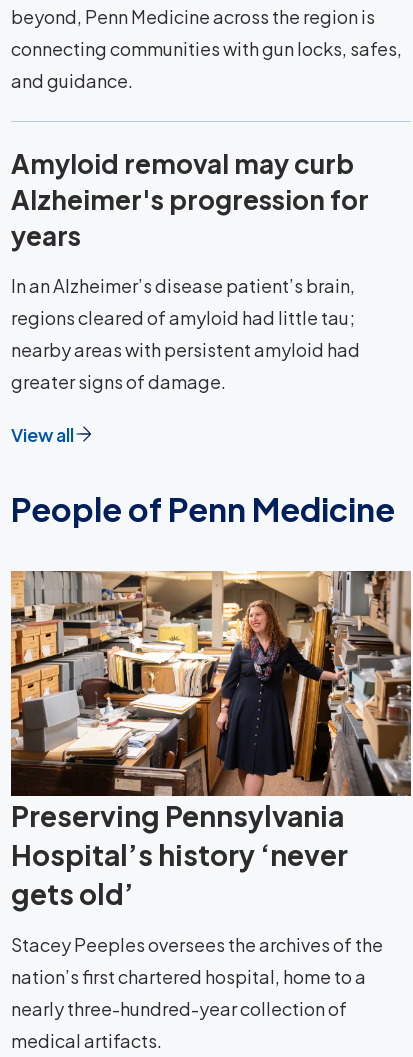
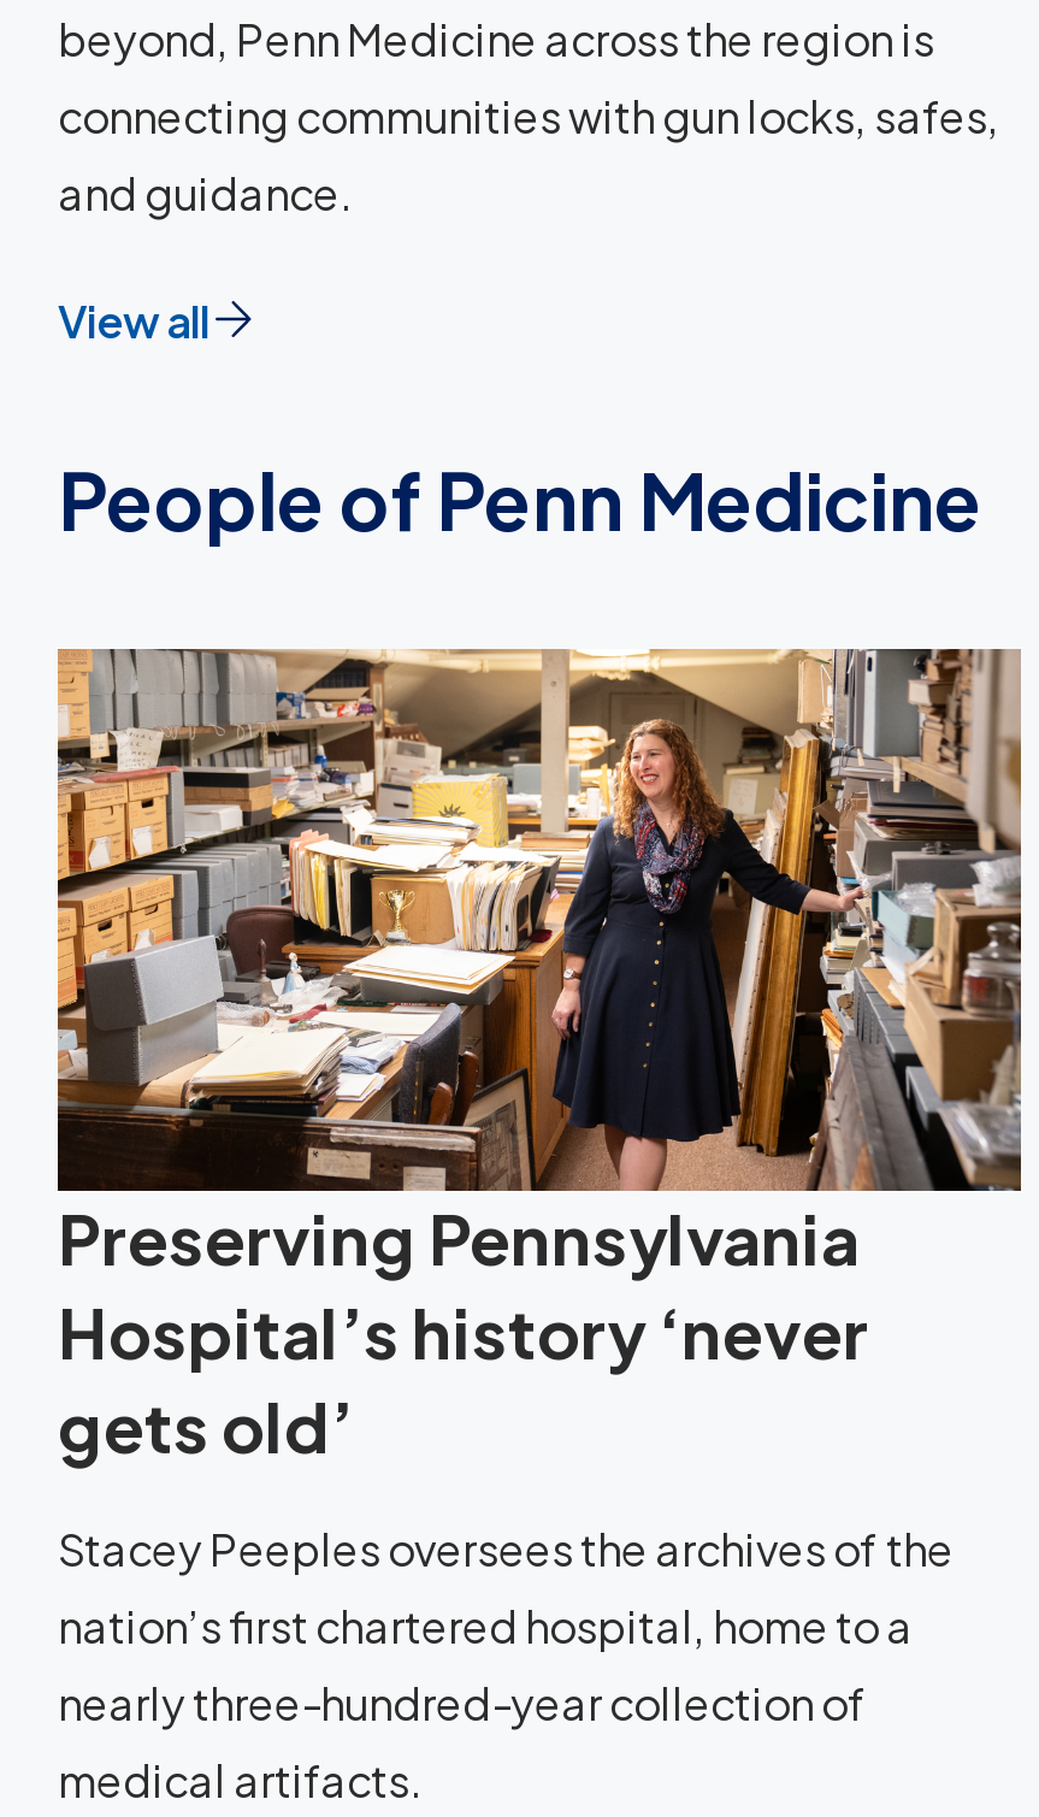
- Amyloid removal may curb
- Alzheimer's progression for
- years
- In an Alzheimer’s disease patient’s brain,
- regions cleared of amyloid had little tau;
- nearby areas with persistent amyloid had
- greater signs of damage.
